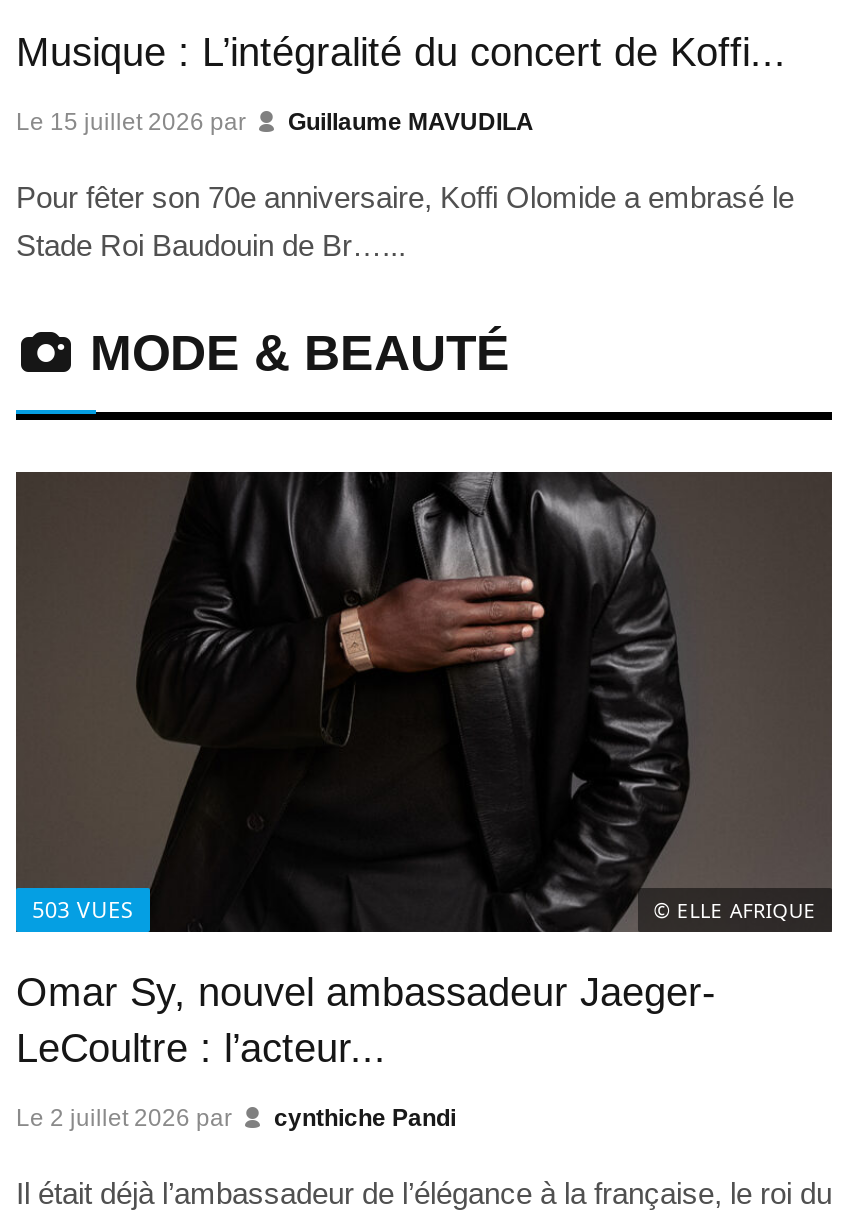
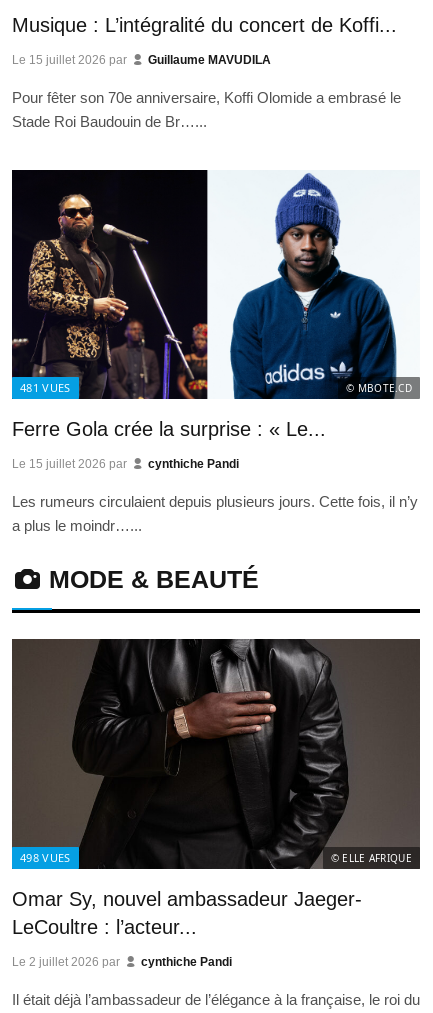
+ [image]
+ 481 VUES
+ © MBOTE.CD
+ Ferre Gola crée la surprise : « Le...
+ Le 15 juillet 2026 par
+ cynthiche Pandi
+ Les rumeurs circulaient depuis plusieurs jours. Cette fois, il n’y
+ a plus le moindr…...

+ [image]

- 503 VUES
+ 498 VUES
